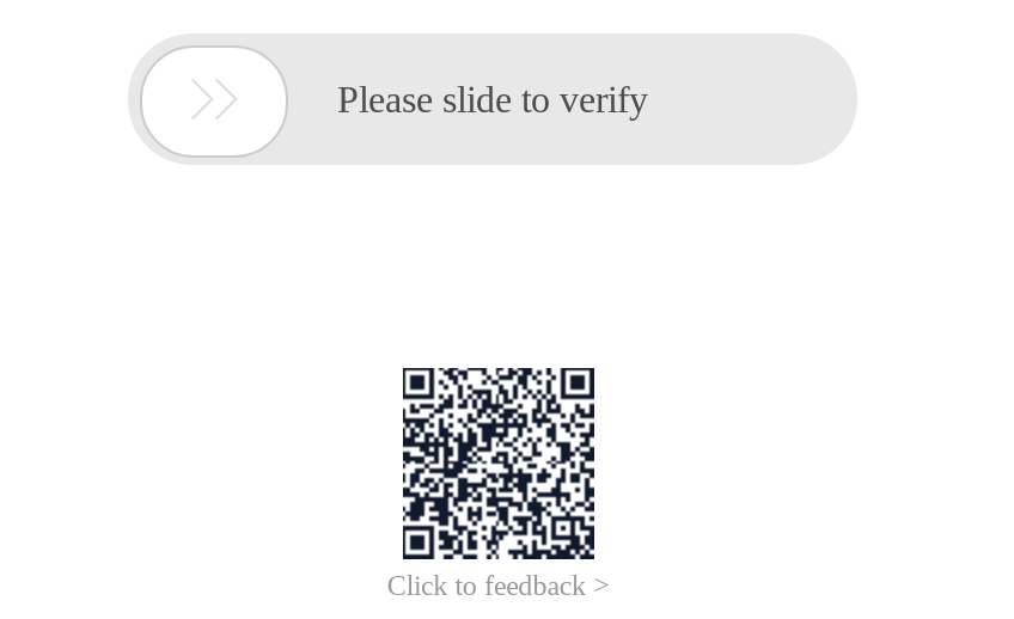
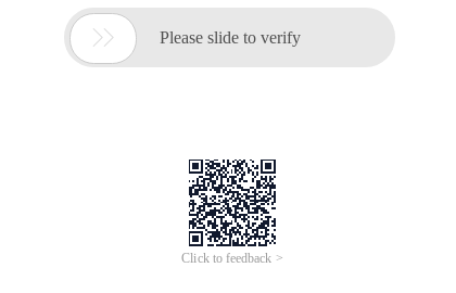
- [image]
+ [image]
